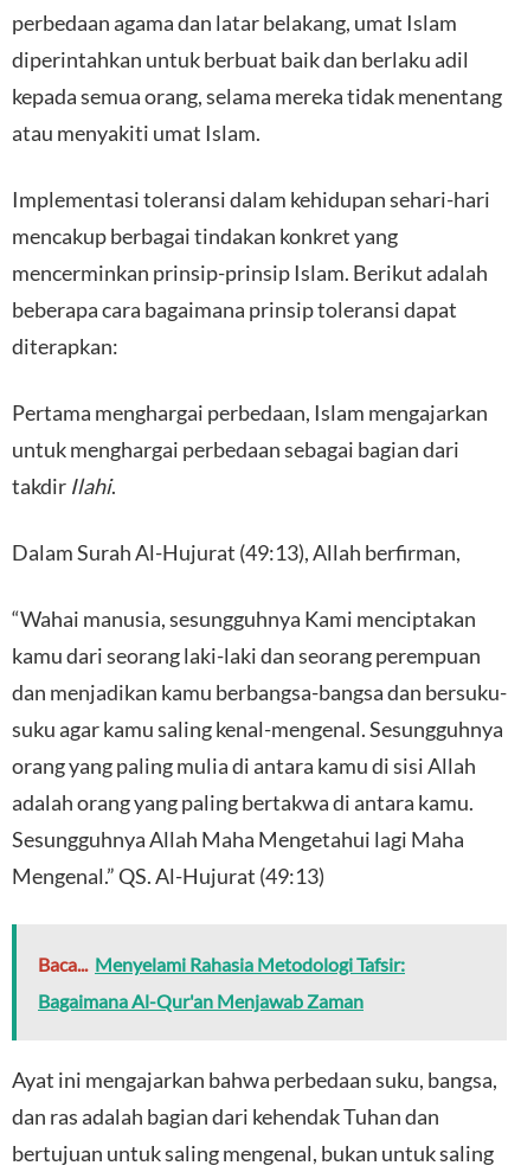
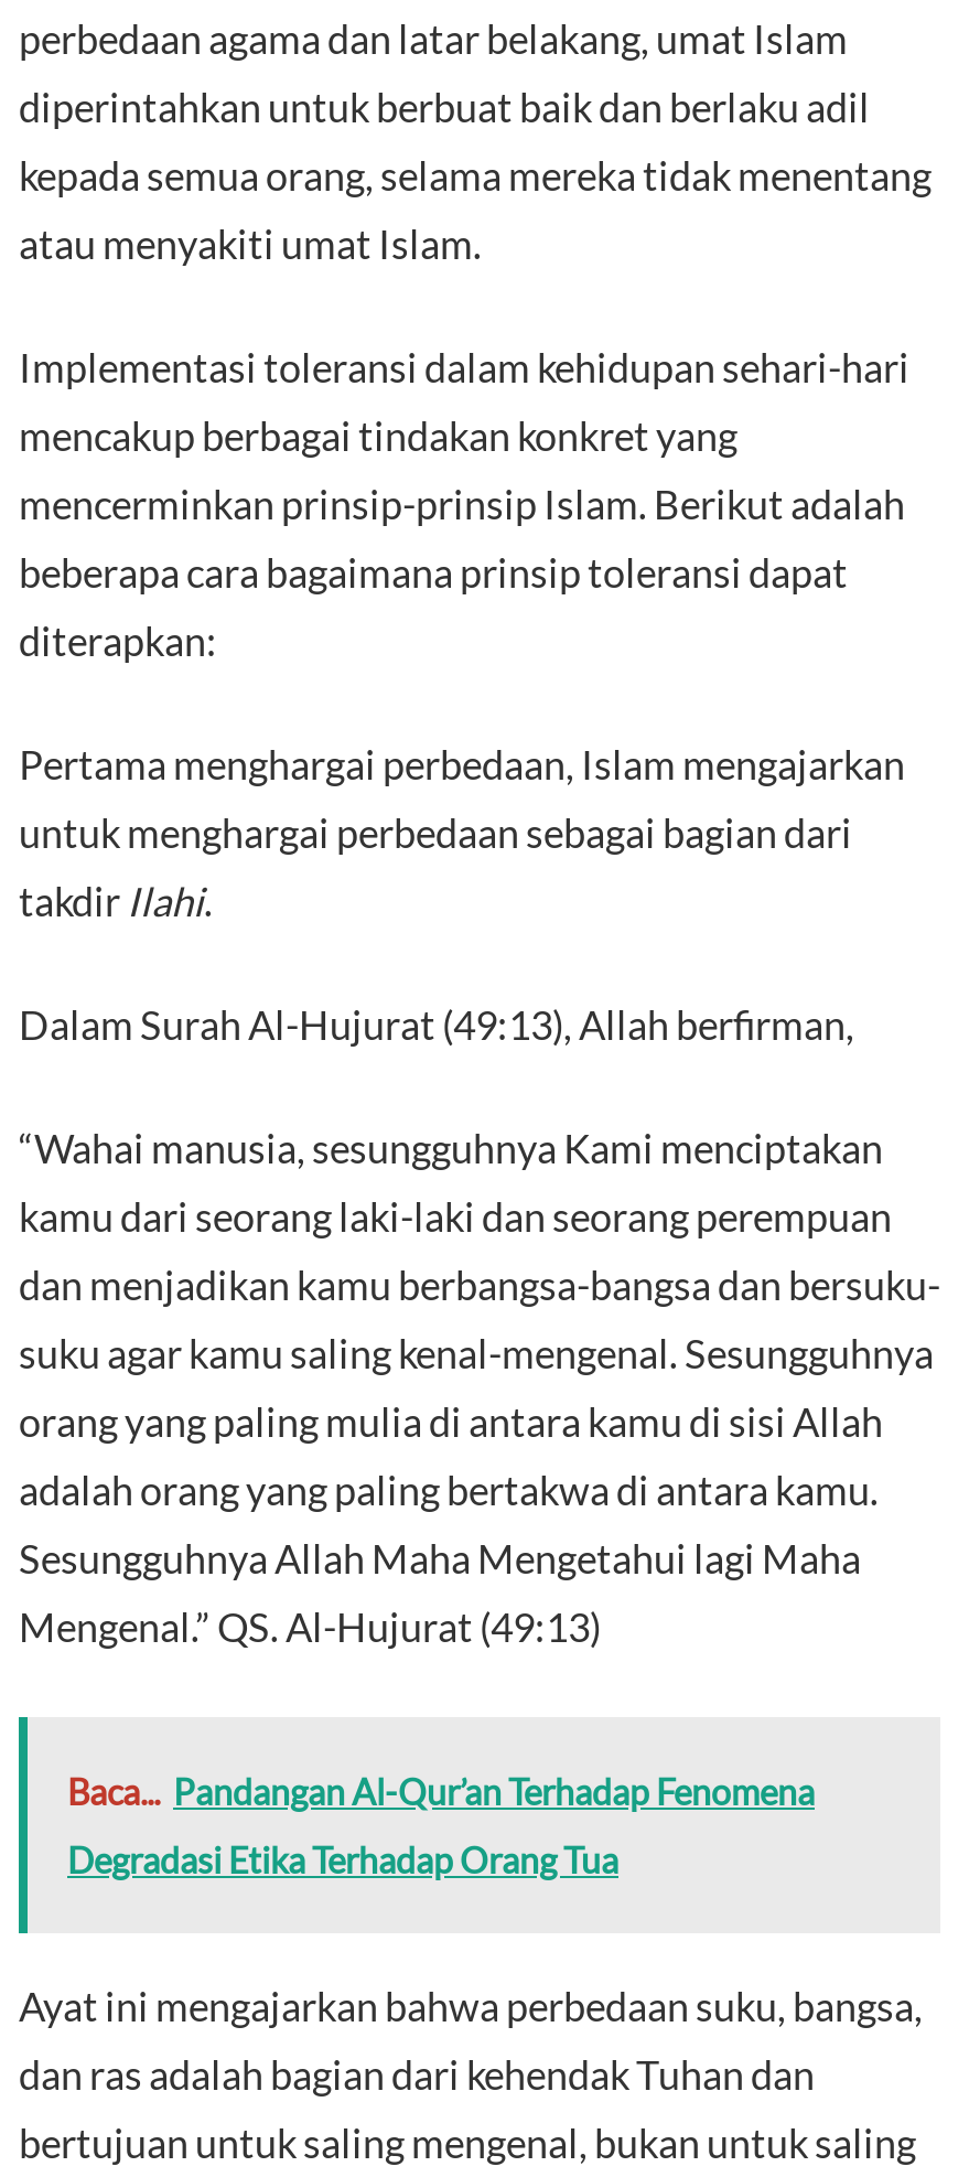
- Baca... Menyelami Rahasia Metodologi Tafsir:
+ Baca... Pandangan Al-Qur’an Terhadap Fenomena

- Bagaimana Al-Qur'an Menjawab Zaman
+ Degradasi Etika Terhadap Orang Tua
